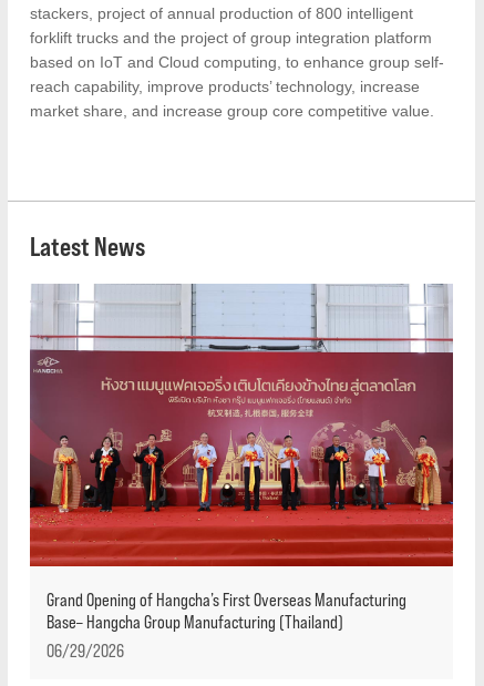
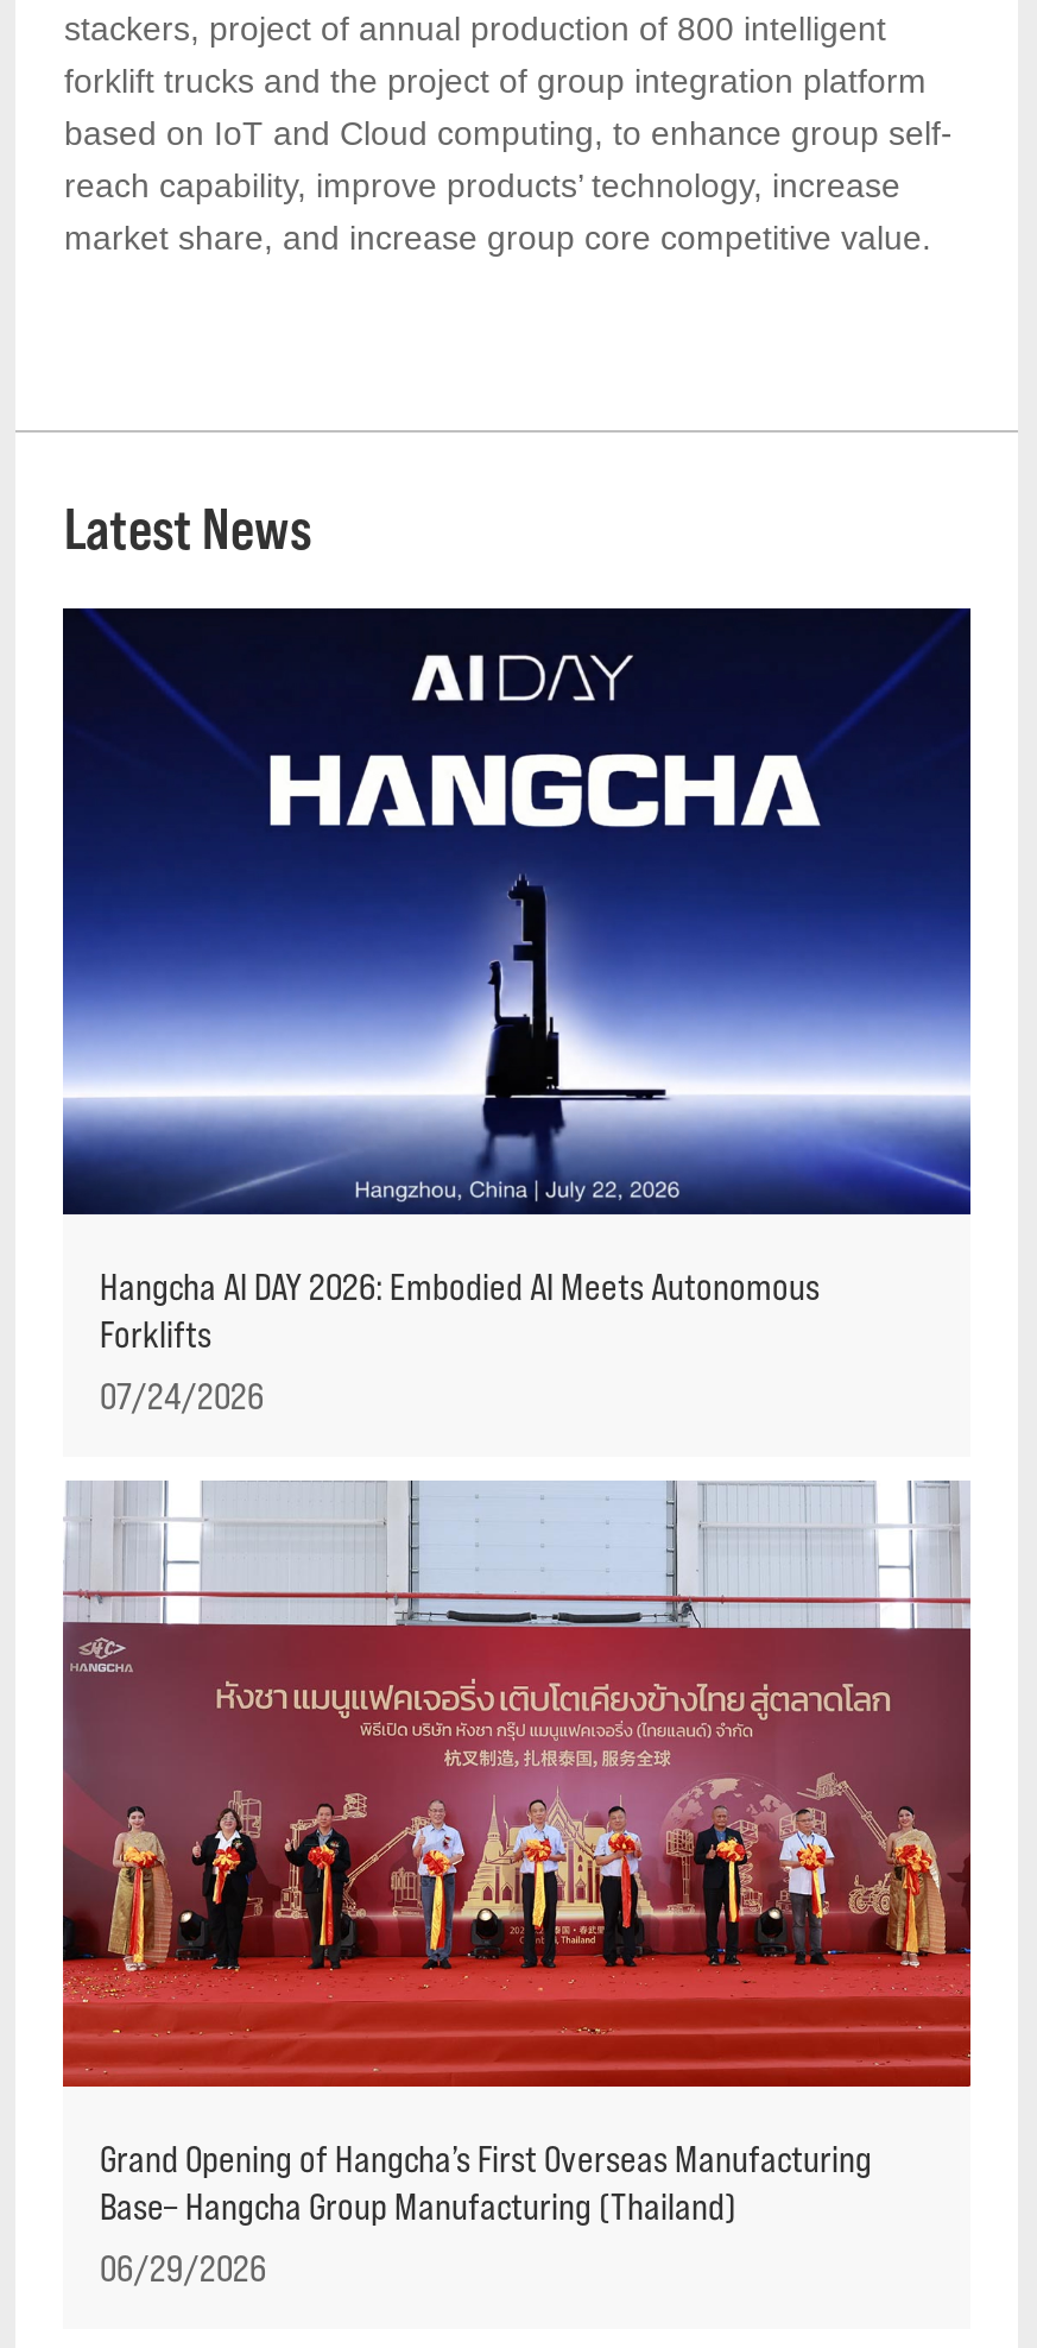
+ [image]
+ Hangcha AI DAY 2026: Embodied AI Meets Autonomous
+ Forklifts
+ 07/24/2026
